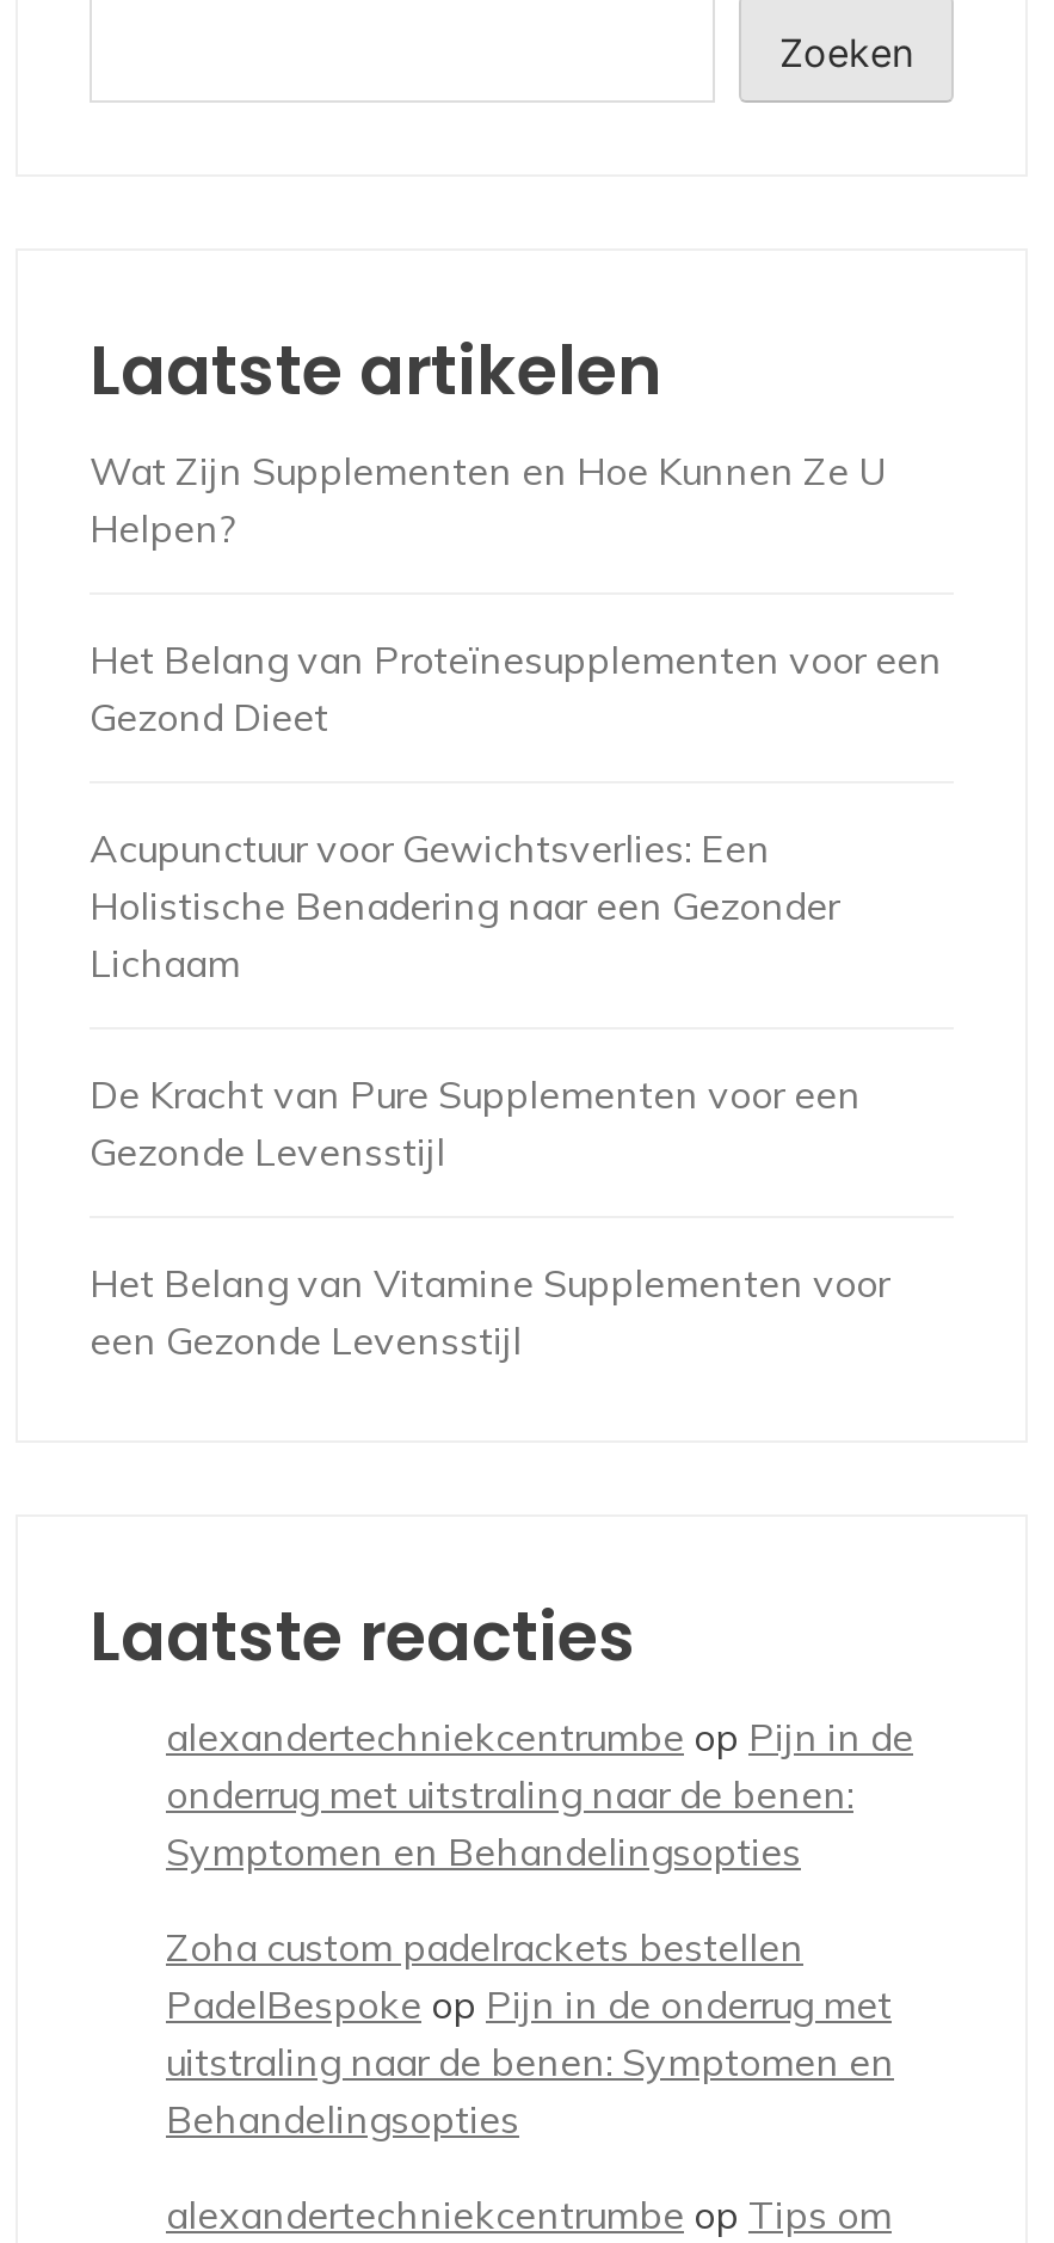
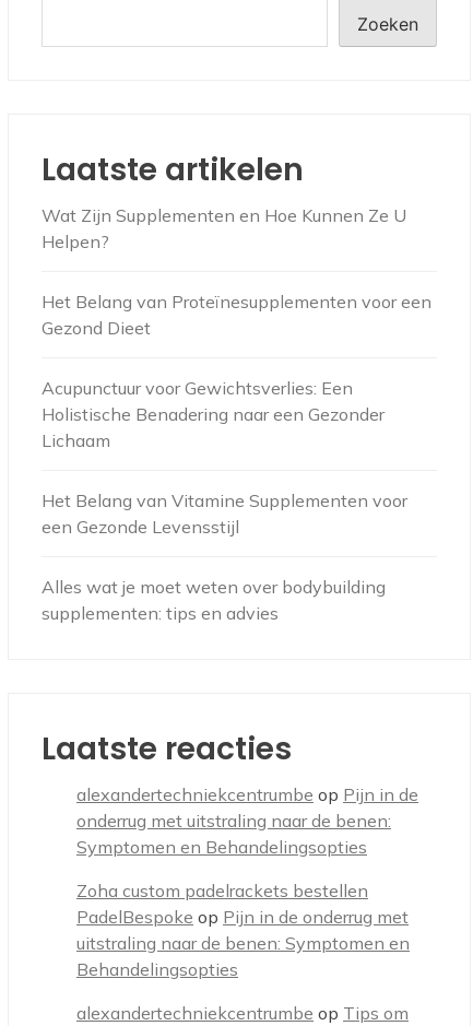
- De Kracht van Pure Supplementen voor een
- Gezonde Levensstijl

moved up: Het Belang van Vitamine Supplementen voor | een Gezonde Levensstijl

+ Alles wat je moet weten over bodybuilding
+ supplementen: tips en advies
